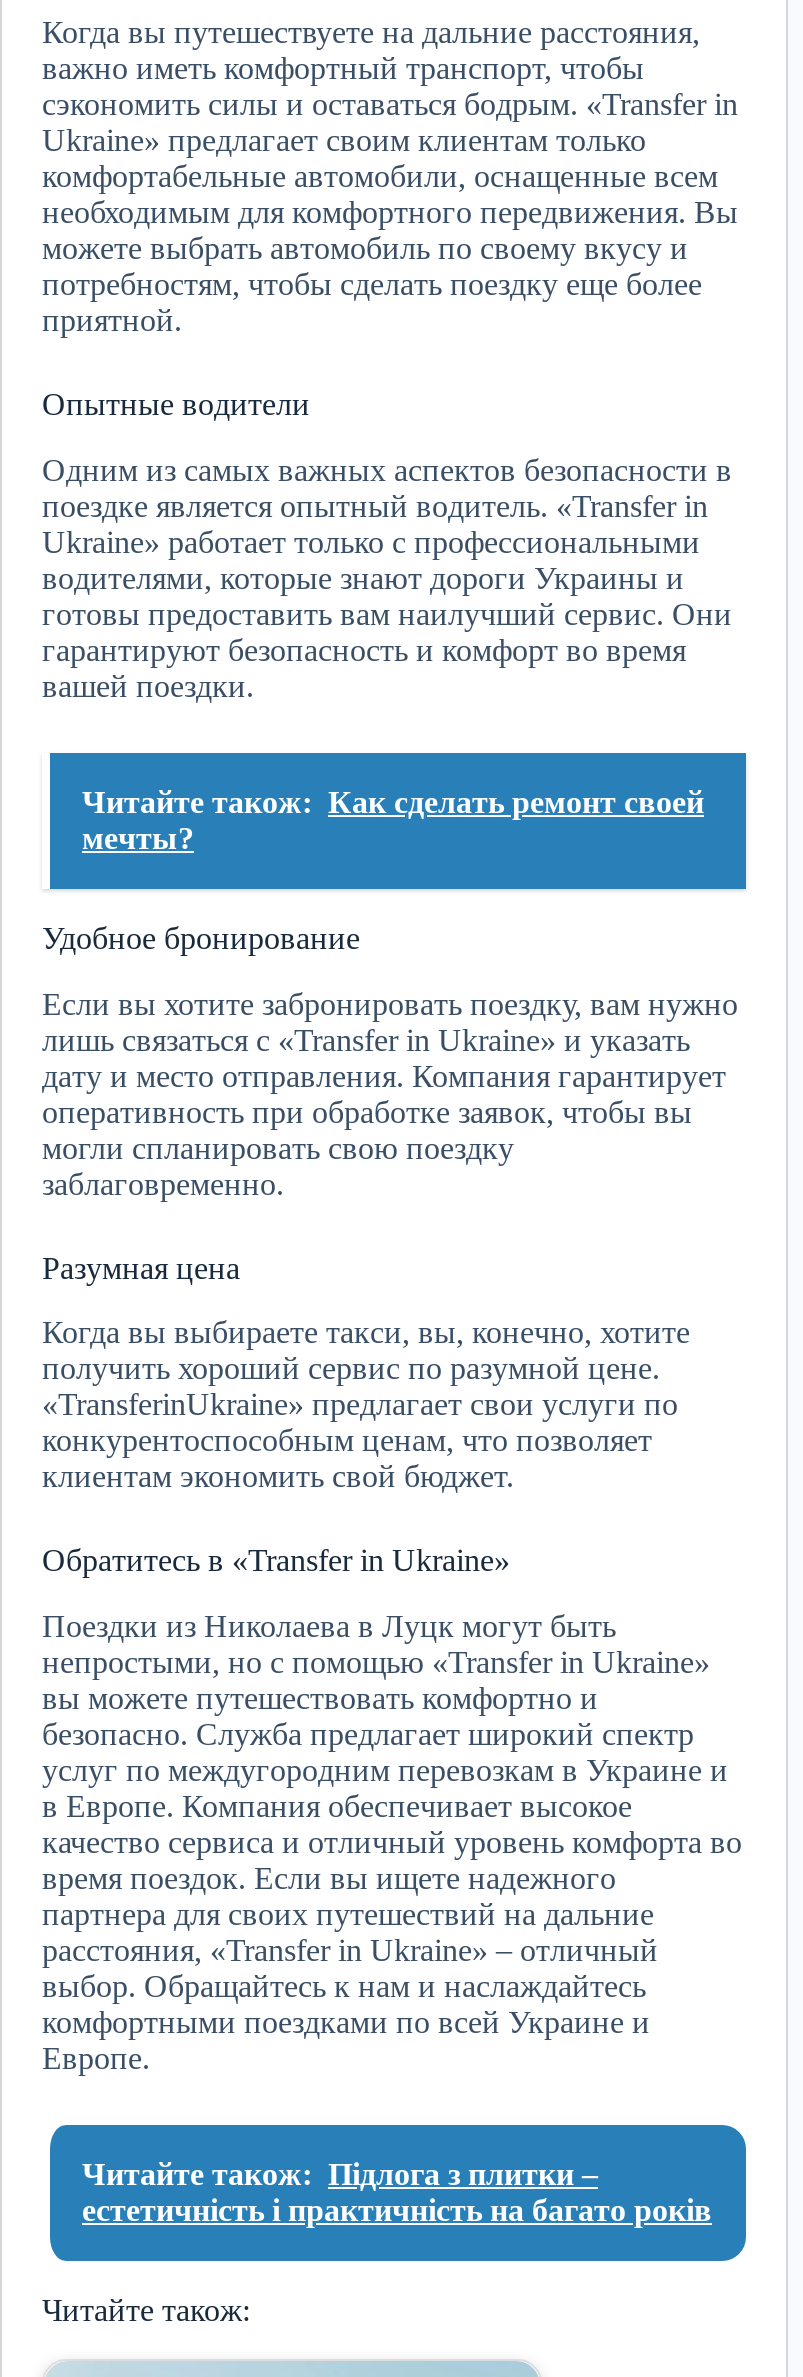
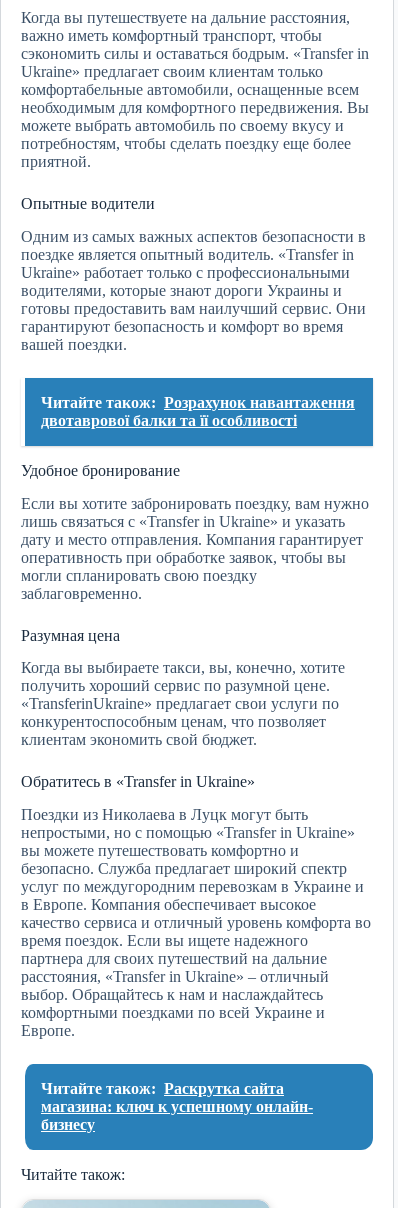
- Читайте також: Как сделать ремонт своей
- мечты?
+ Читайте також: Розрахунок навантаження
+ двотаврової балки та її особливості

- Читайте також: Підлога з плитки –
- естетичність і практичність на багато років
+ Читайте також: Раскрутка сайта
+ магазина: ключ к успешному онлайн-
+ бизнесу
